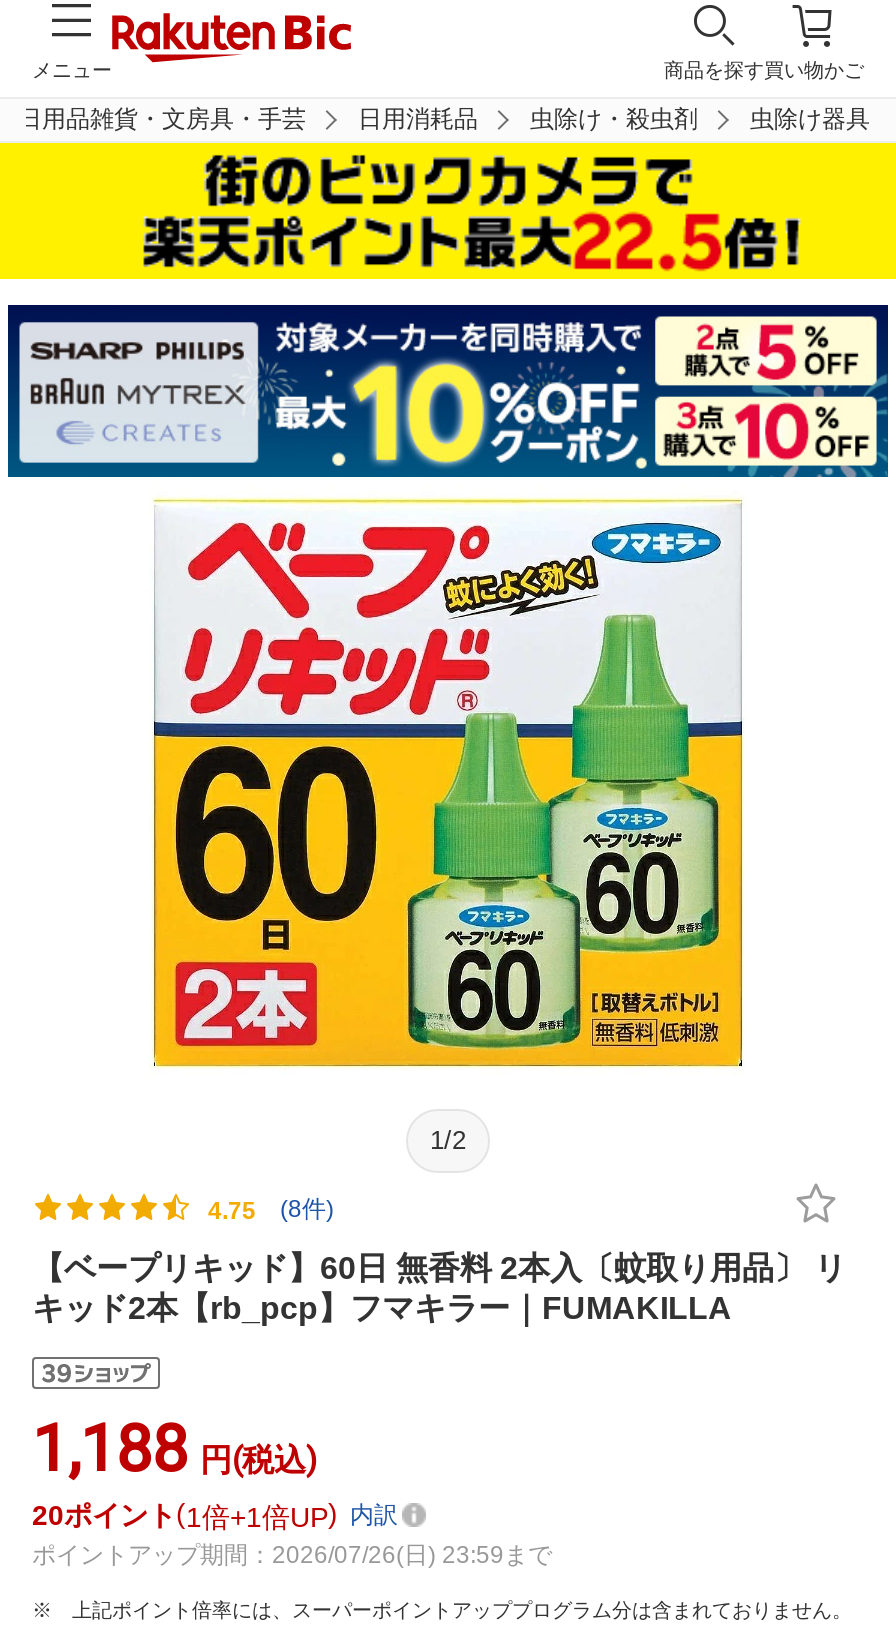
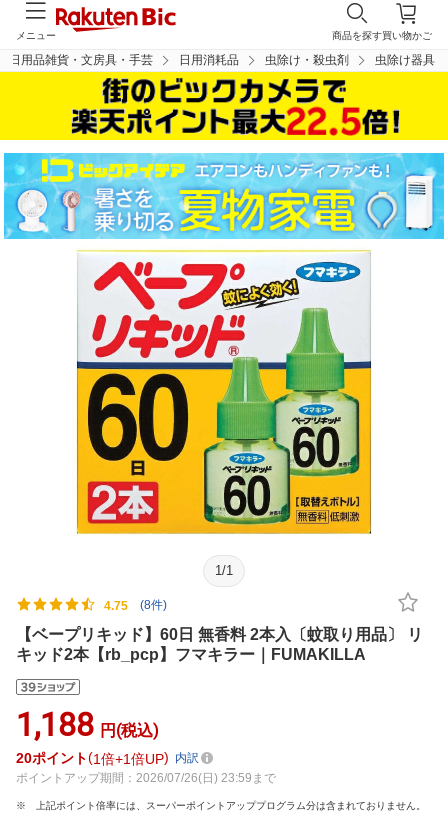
- [image]
+ [image]

- 1/2
+ 1/1
